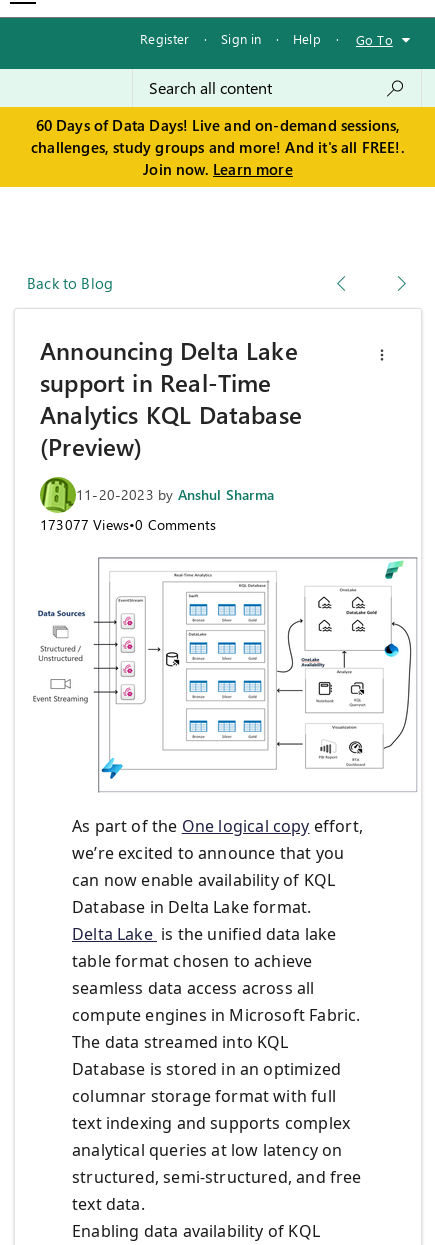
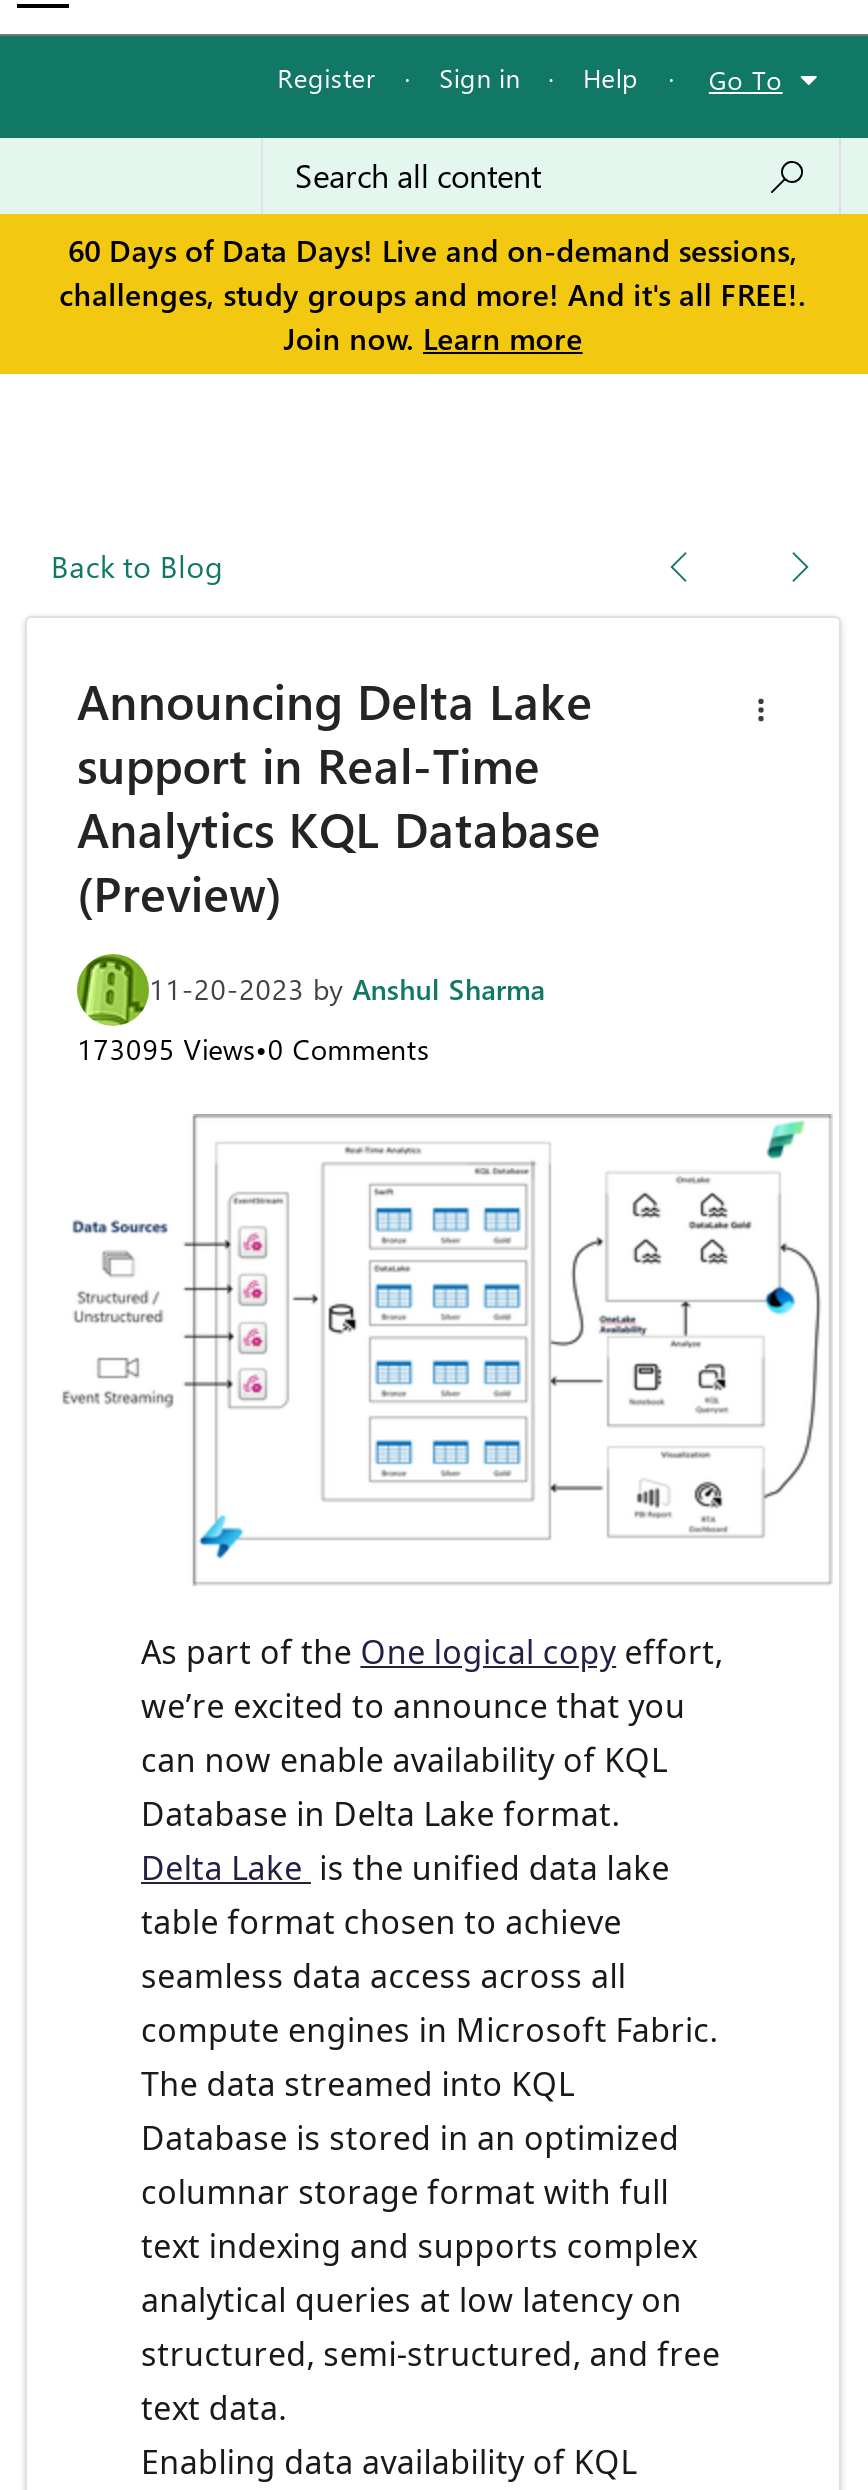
- 173077 Views•0 Comments
+ 173095 Views•0 Comments
